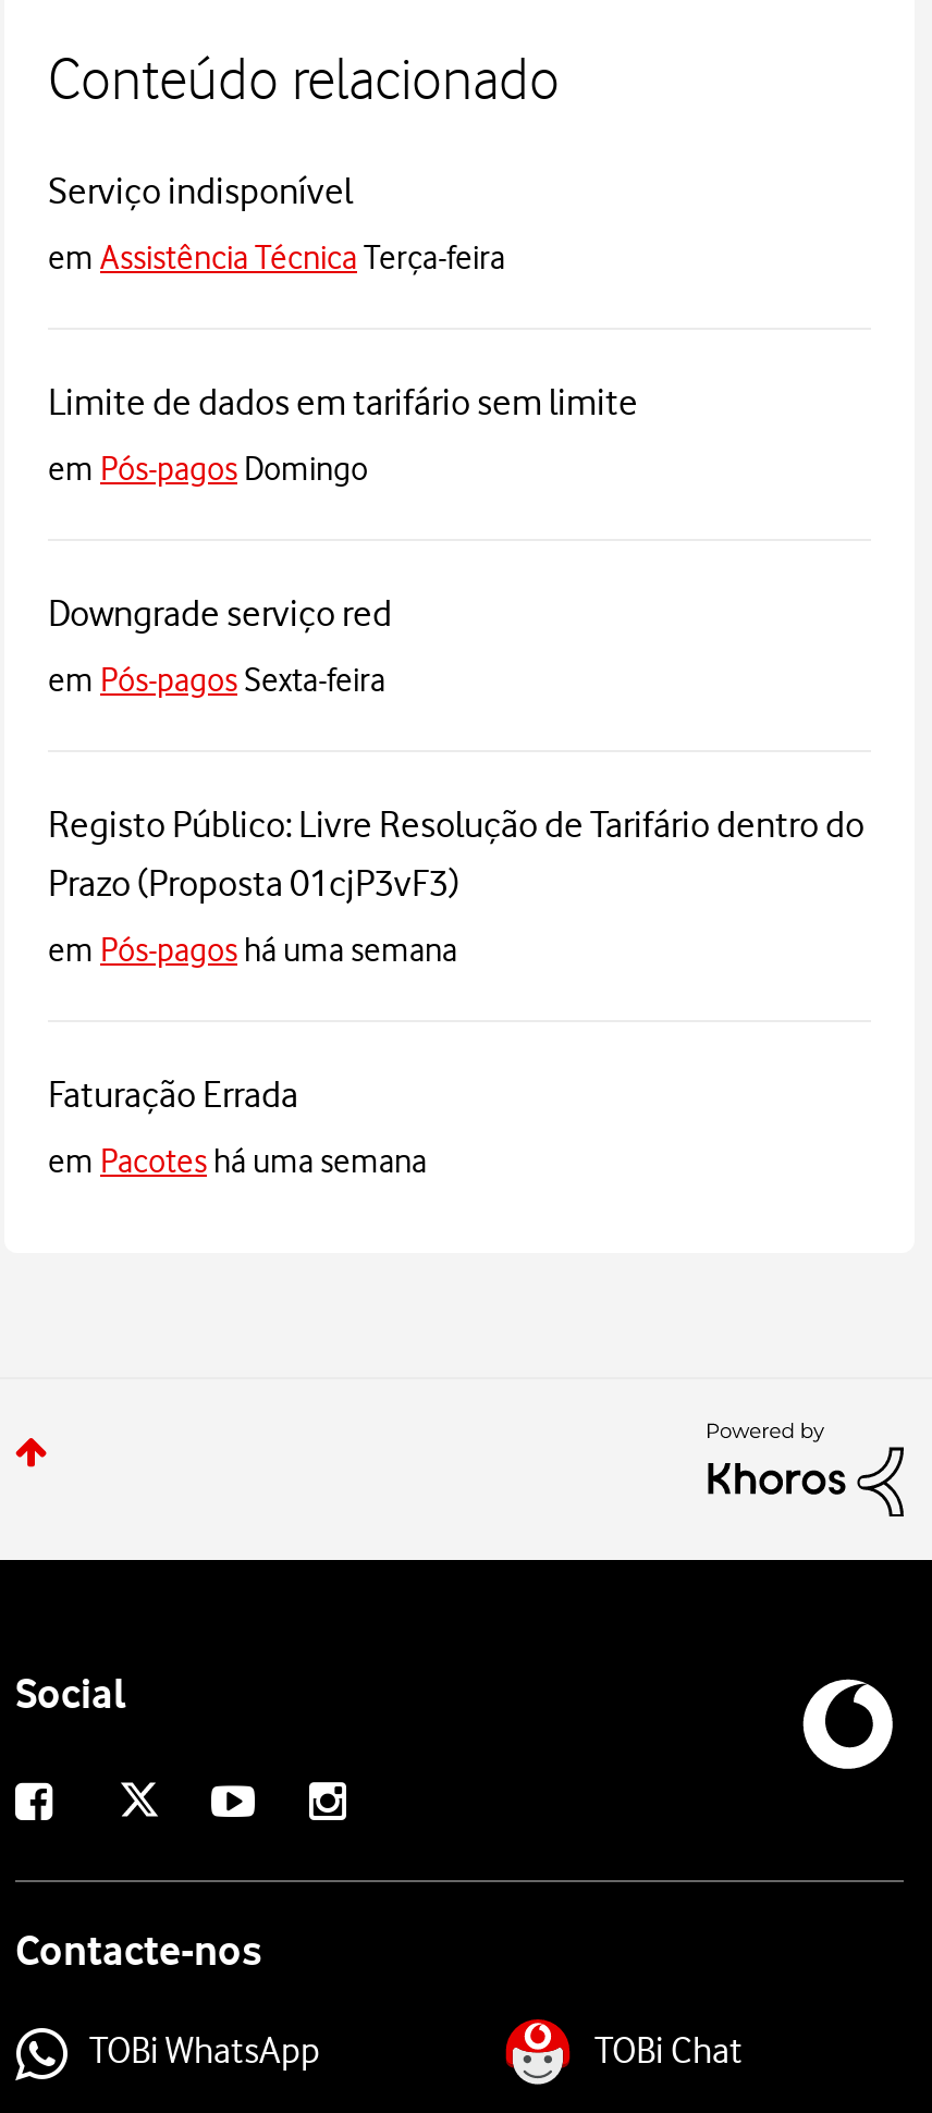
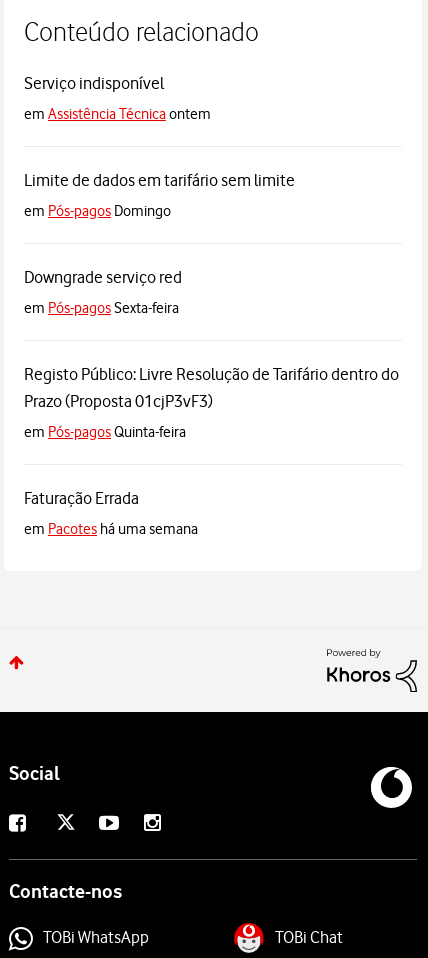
- em Assistência Técnica Terça-feira
+ em Assistência Técnica ontem

- em Pós-pagos há uma semana
+ em Pós-pagos Quinta-feira
